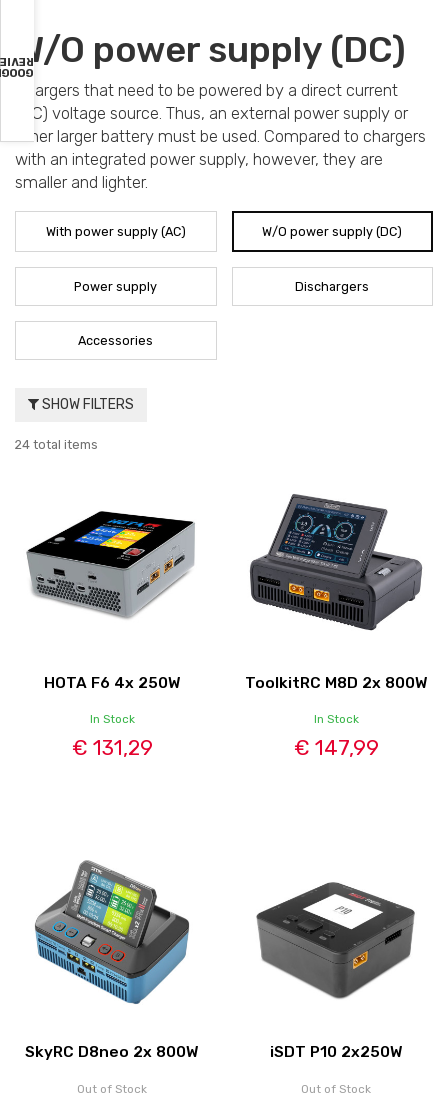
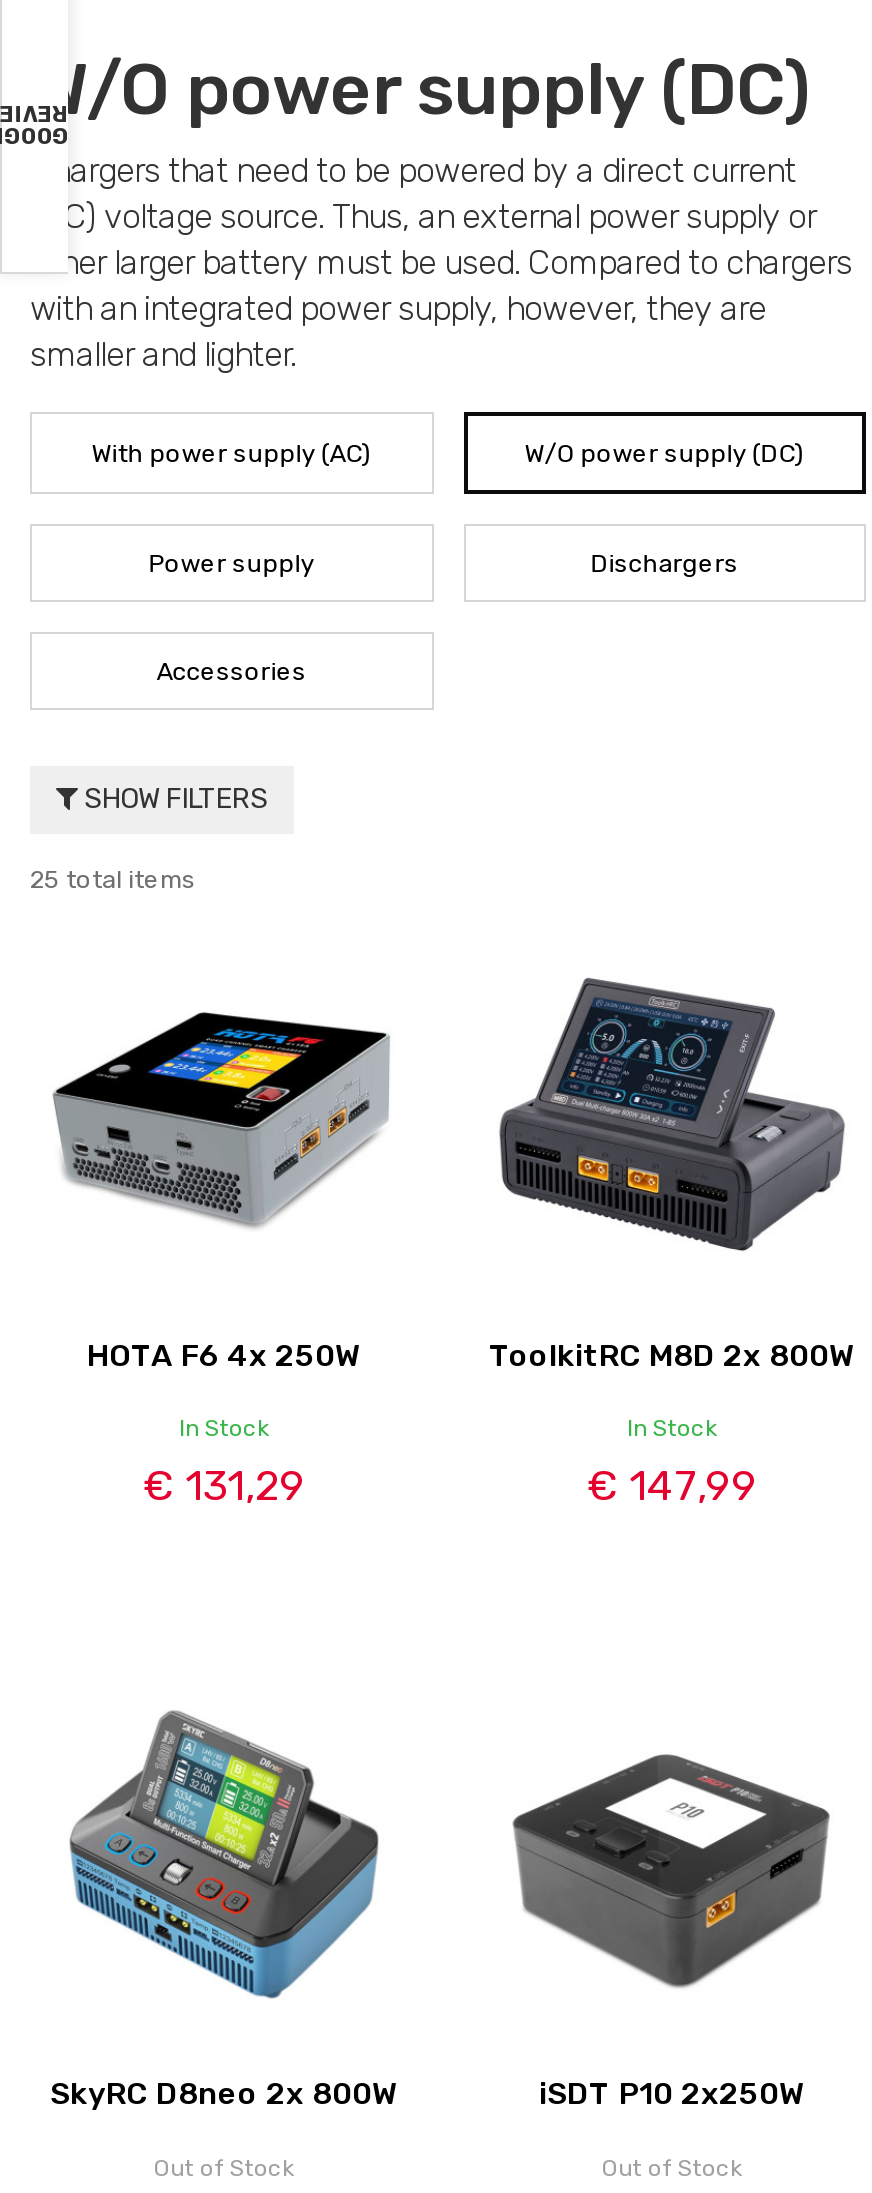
- 24 total items
+ 25 total items
